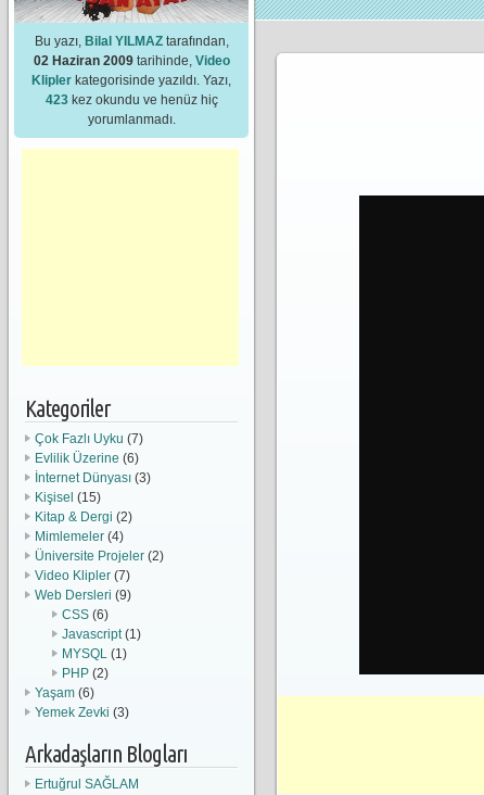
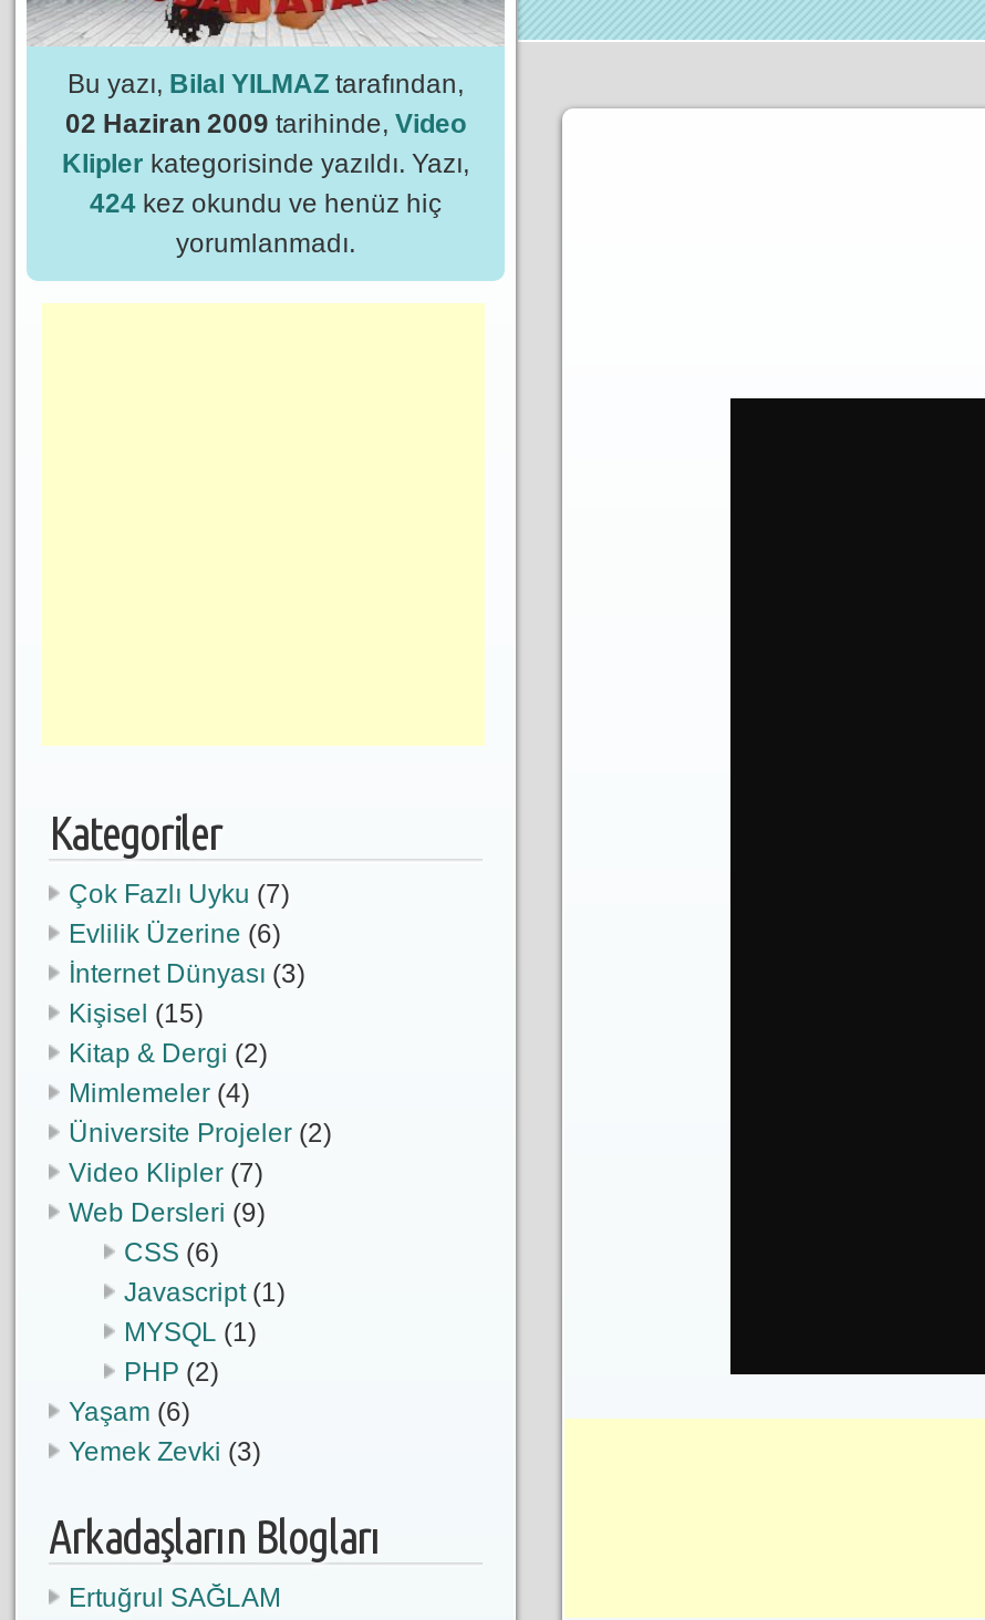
- 423 kez okundu ve henüz hiç
+ 424 kez okundu ve henüz hiç
